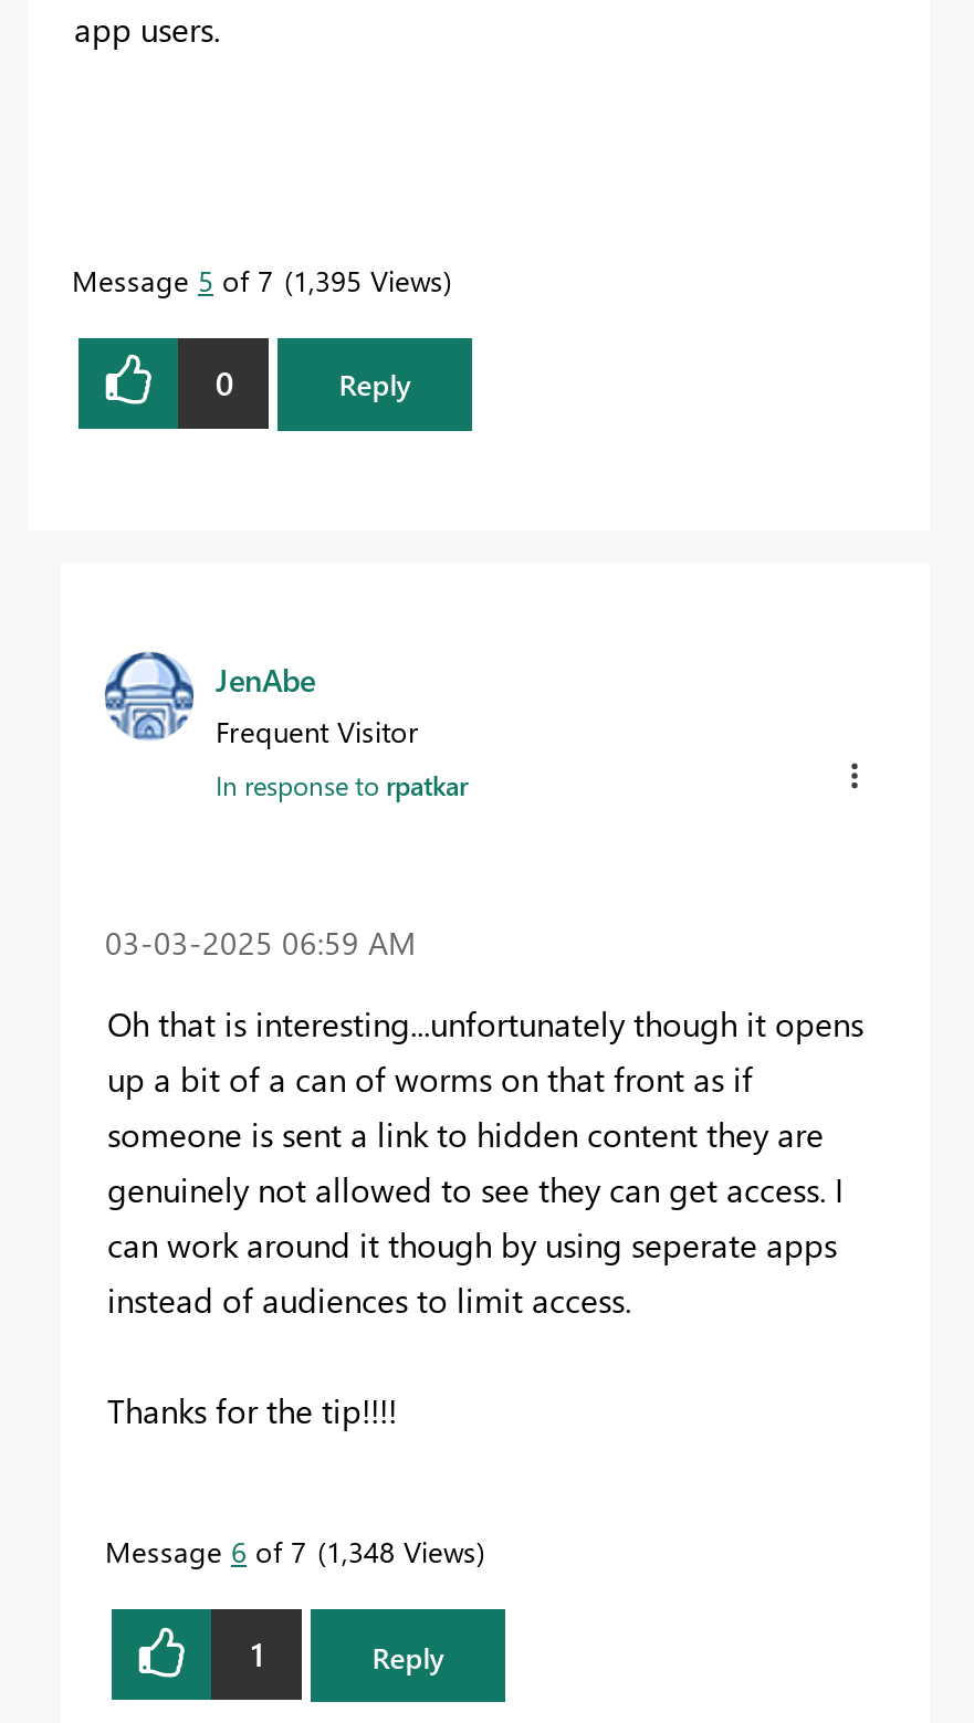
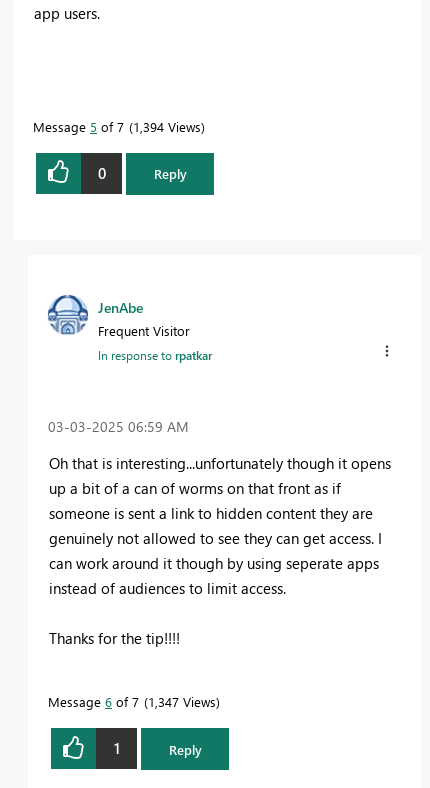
- Message 5 of 7 1,395 Views
+ Message 5 of 7 1,394 Views

- Message 6 of 7 1,348 Views
+ Message 6 of 7 1,347 Views
